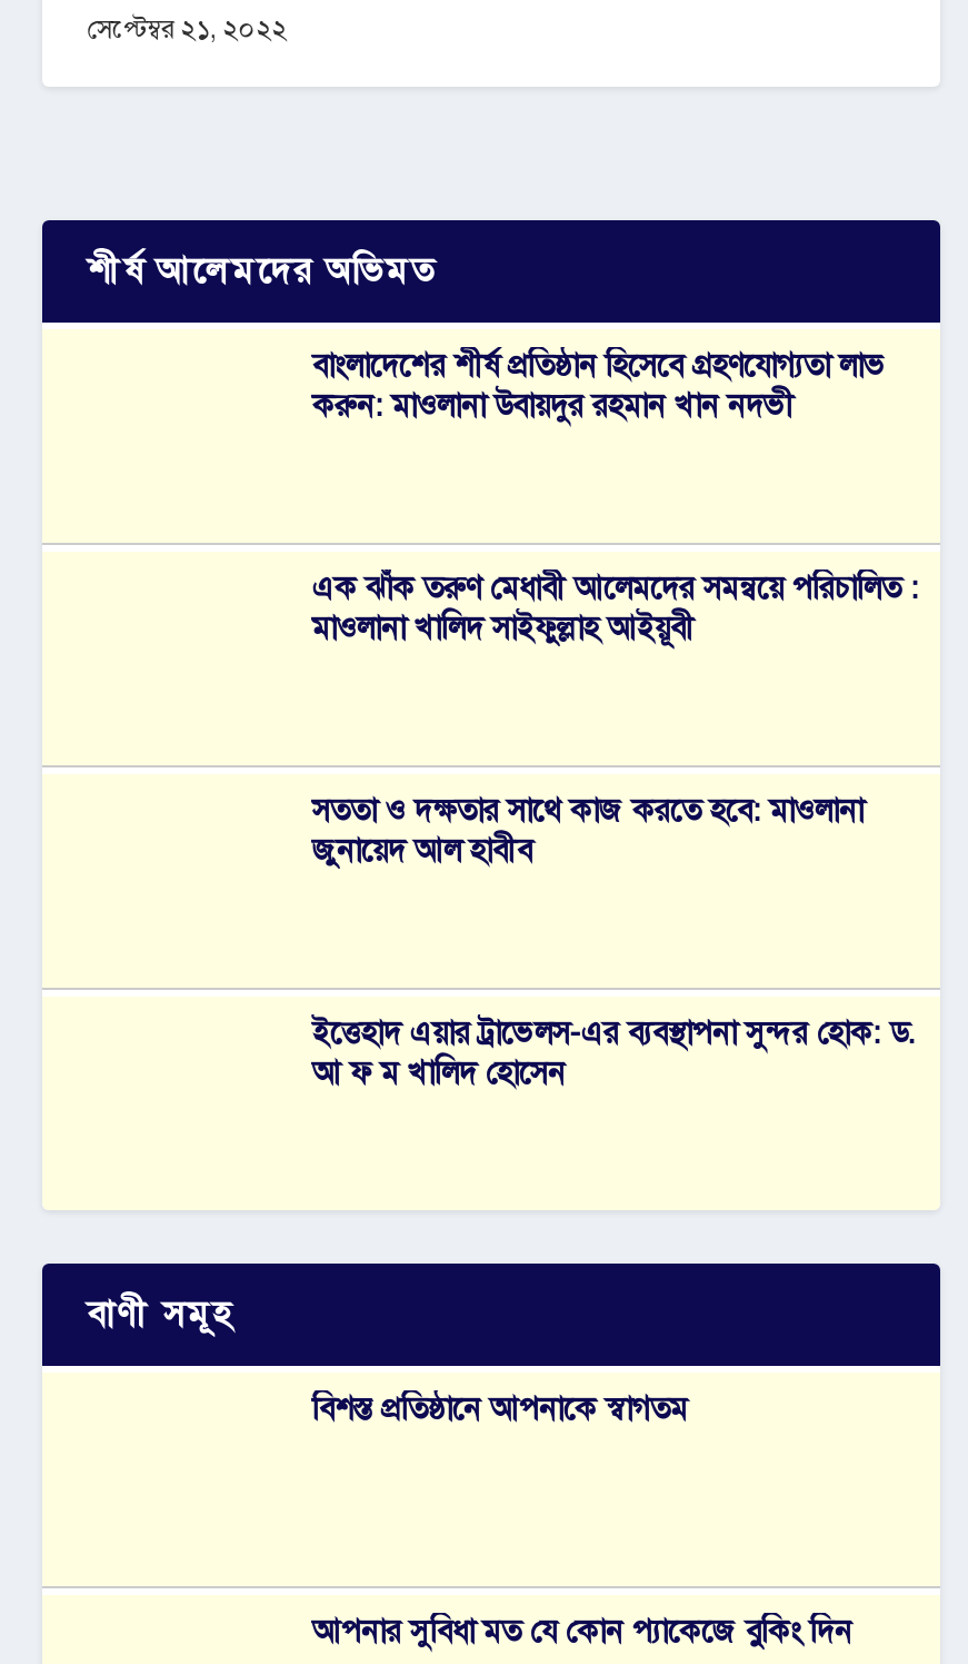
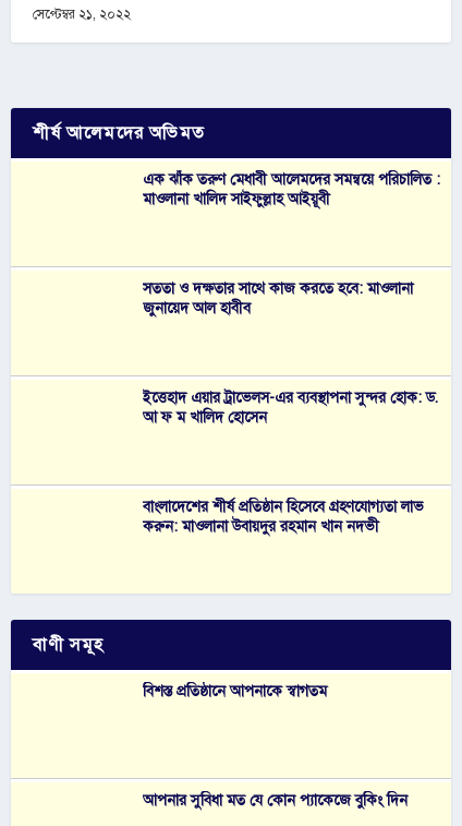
moved down: বাংলাদেশের শীর্ষ প্রতিষ্ঠান হিসেবে গ্রহণযোগ্যতা লাভ | করুন: মাওলানা উবায়দুর রহমান খান নদভী

moved up: এক ঝাঁক তরুণ মেধাবী আলেমদের সমন্বয়ে পরিচালিত : | মাওলানা খালিদ সাইফুল্লাহ আইয়ূবী | সততা ও দক্ষতার সাথে কাজ করতে হবে: মাওলানা | জুনায়েদ আল হাবীব | ইত্তেহাদ এয়ার ট্রাভেলস-এর ব্যবস্থাপনা সুন্দর হোক: ড. | আ ফ ম খালিদ হোসেন
